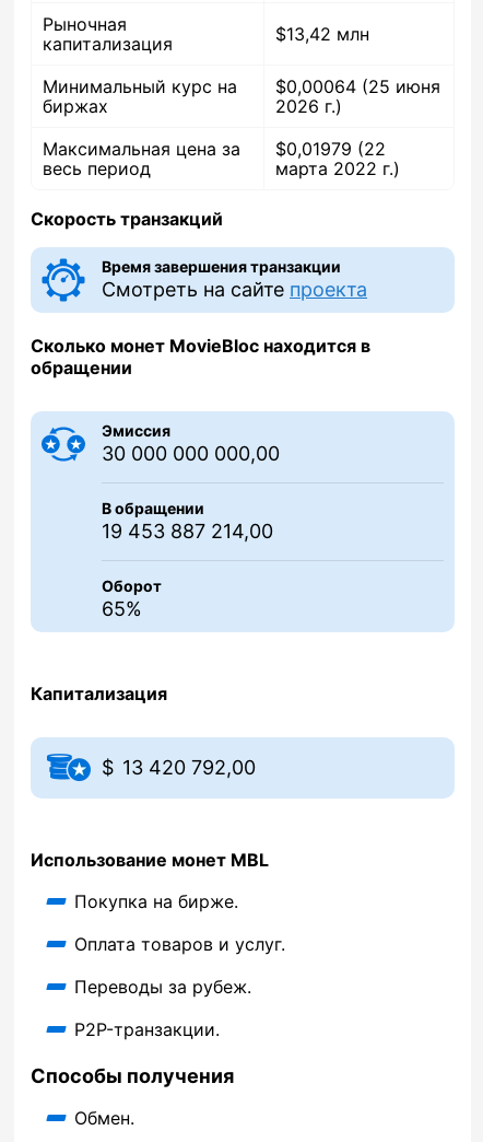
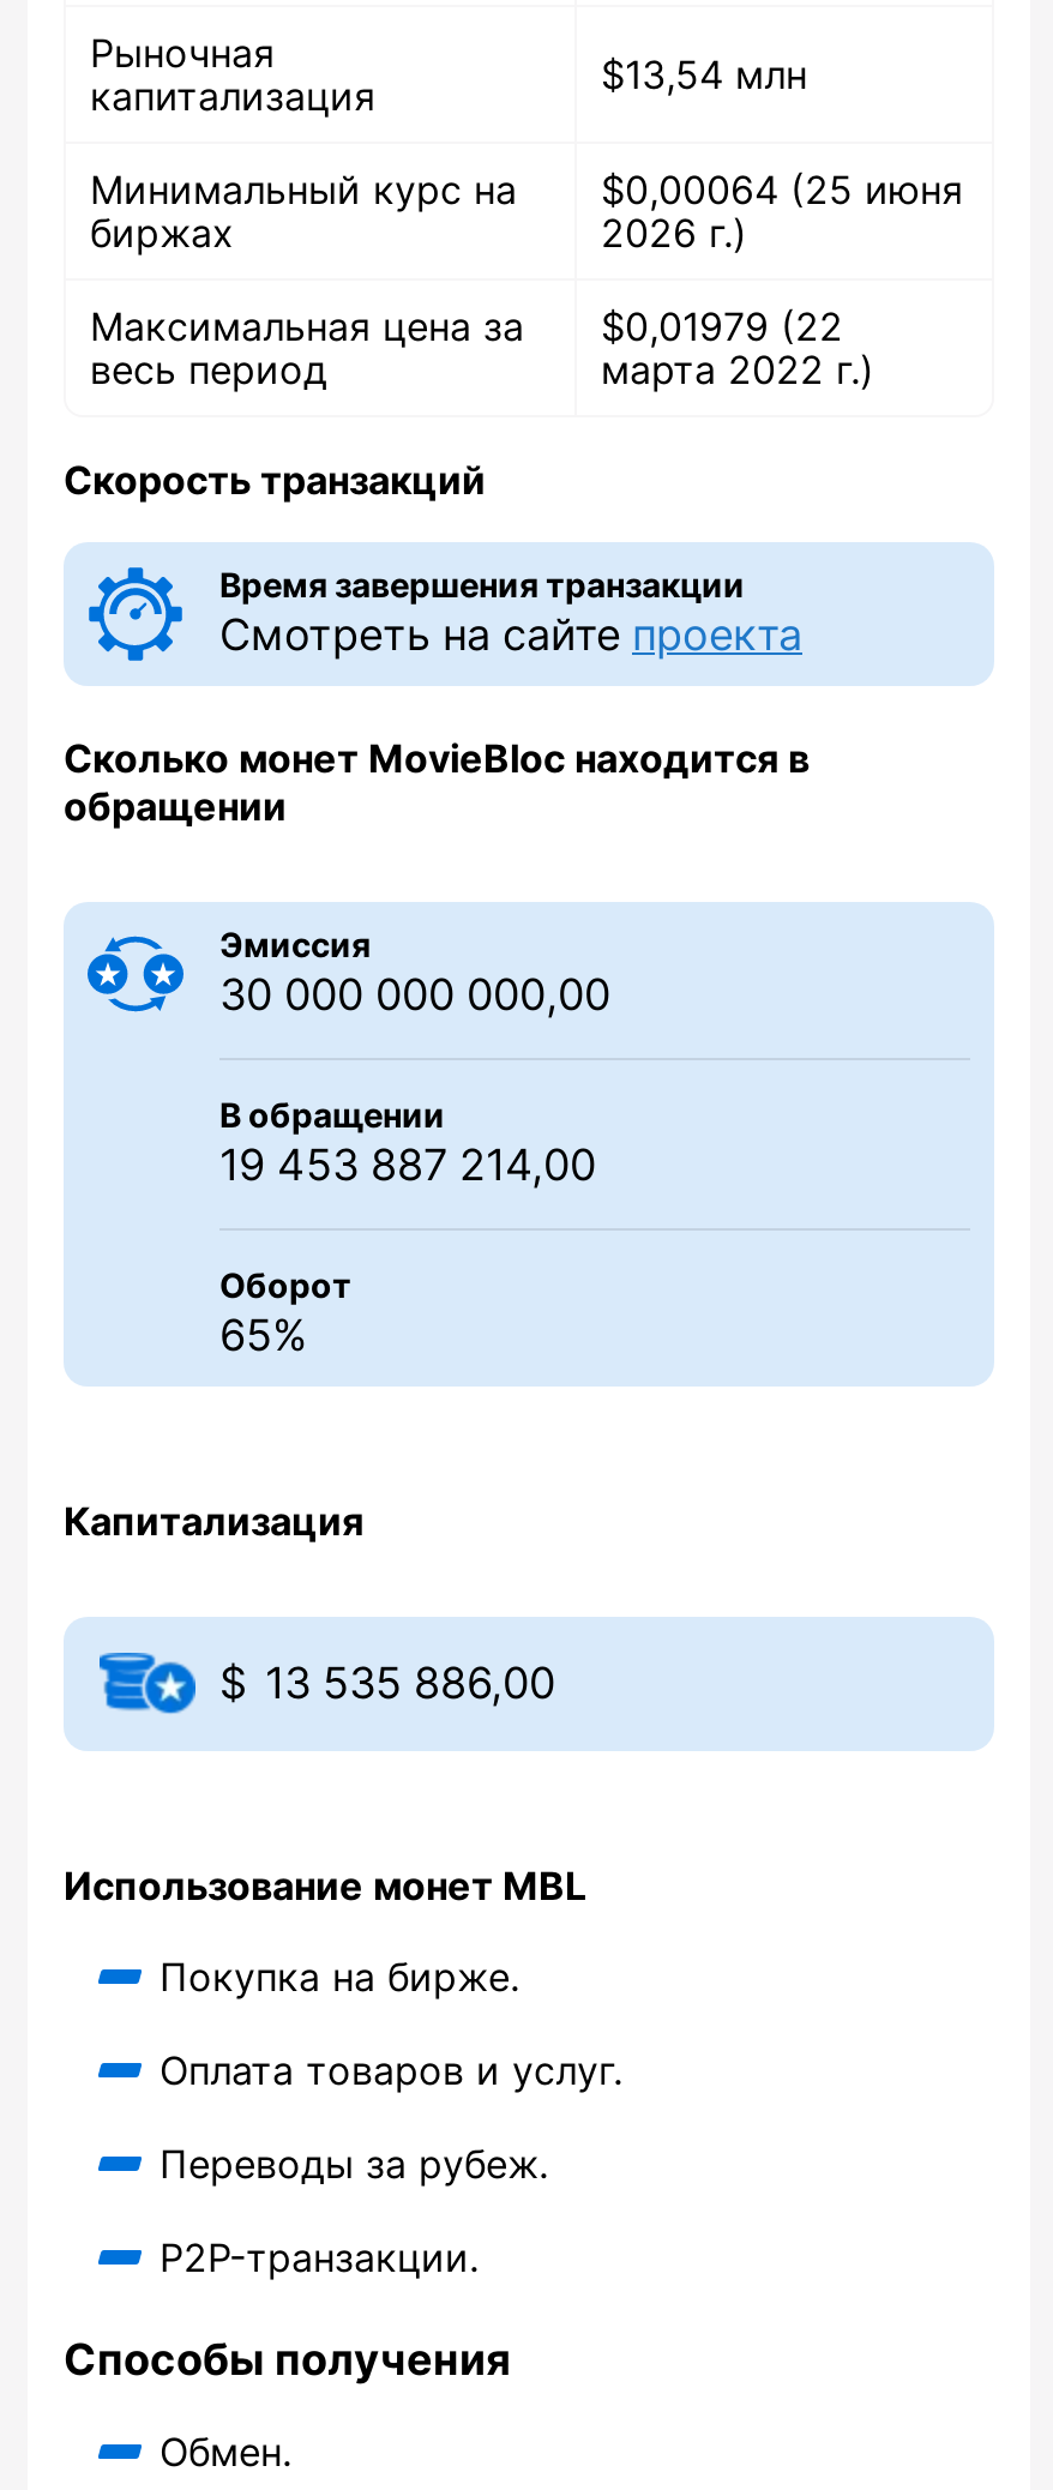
- $13,42 млн
+ $13,54 млн

- 13 420 792,00
+ 13 535 886,00
